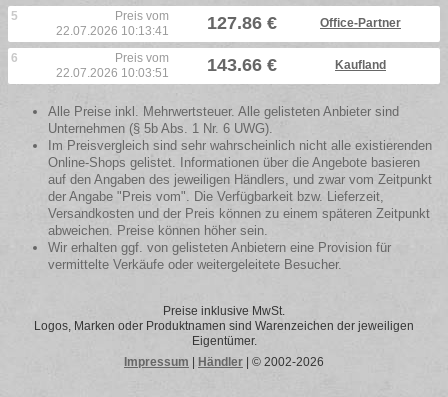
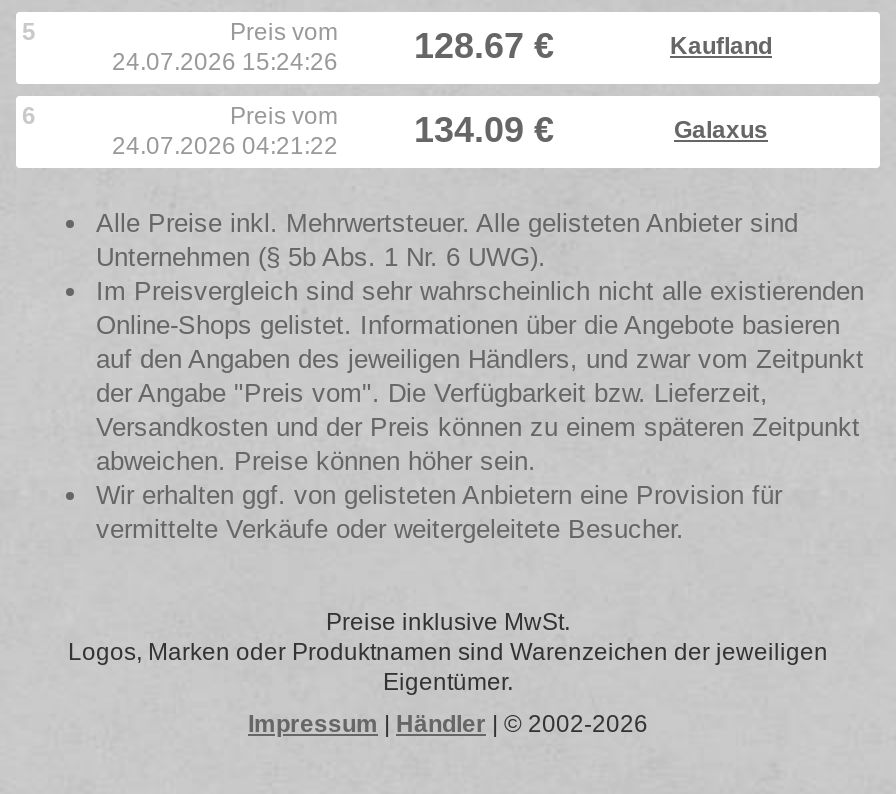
- 22.07.2026 10:13:41
- 127.86 €
- Office-Partner
+ 24.07.2026 15:24:26
+ 128.67 €
+ Kaufland

- 22.07.2026 10:03:51
- 143.66 €
- Kaufland
+ 24.07.2026 04:21:22
+ 134.09 €
+ Galaxus
